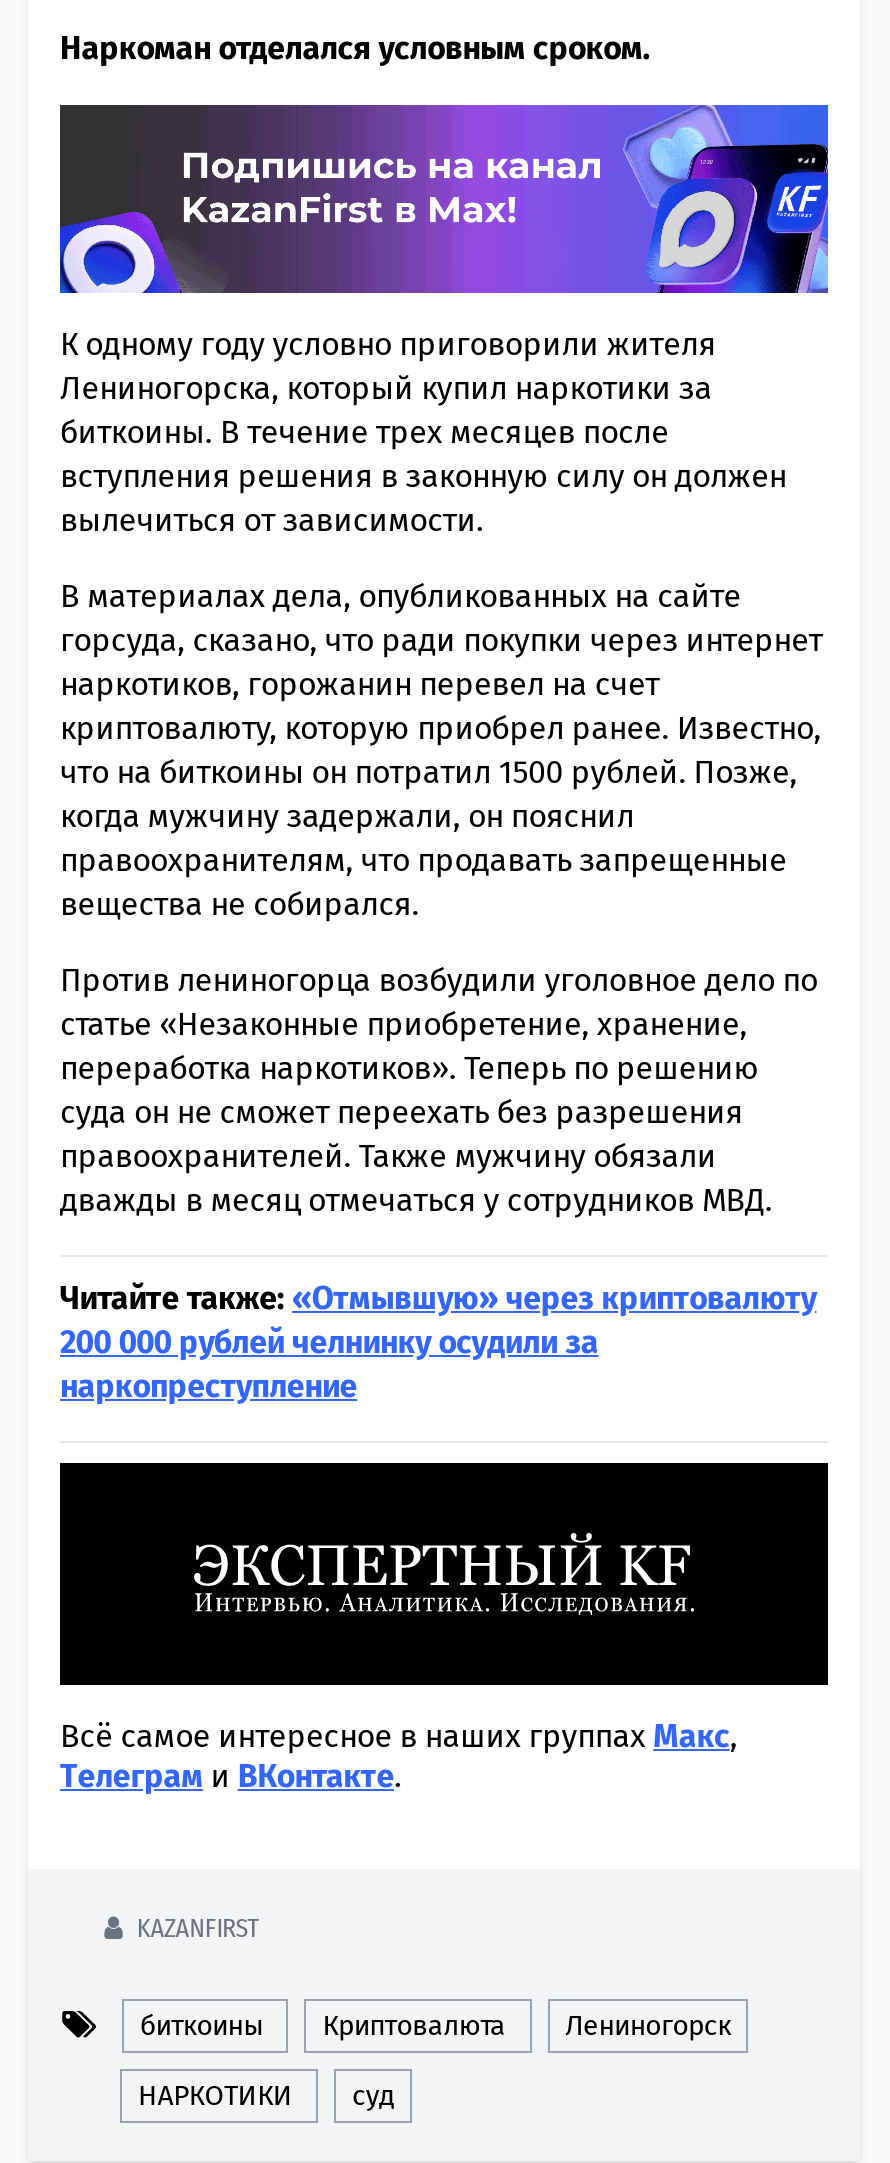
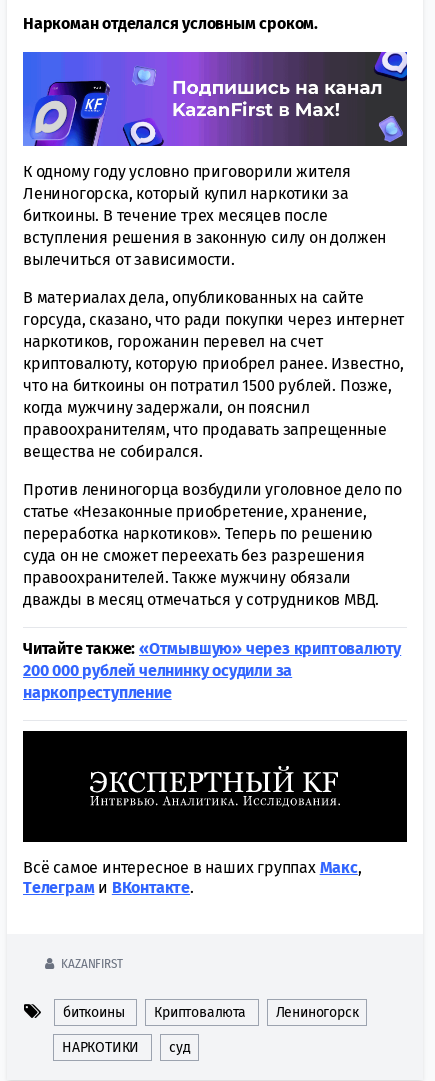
- [image]
+ [image]
